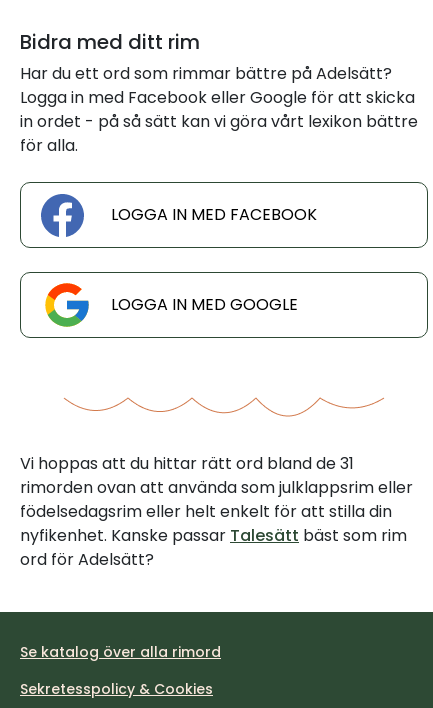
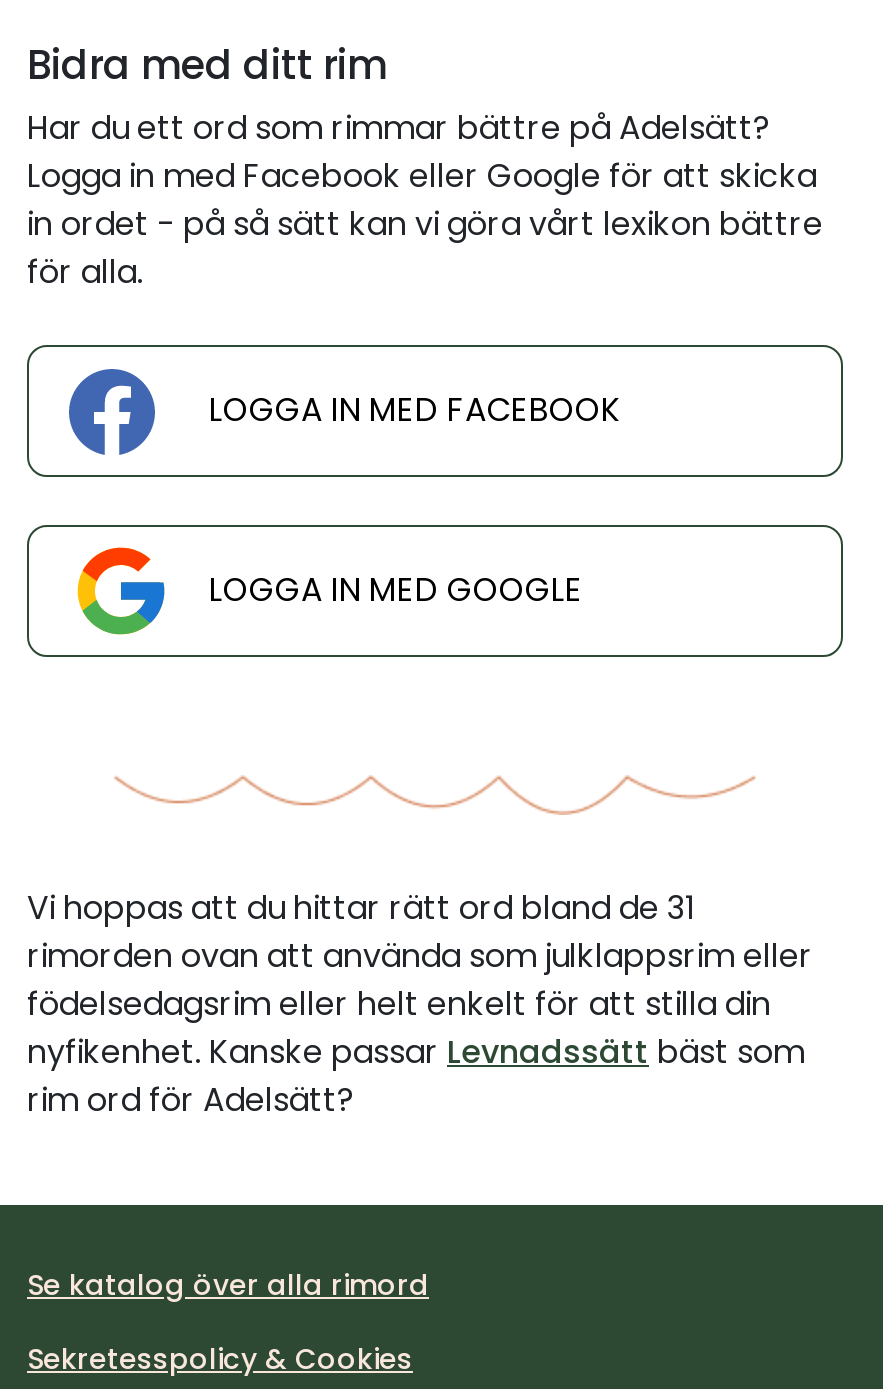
- nyfikenhet. Kanske passar Talesätt bäst som rim
- ord för Adelsätt?
+ nyfikenhet. Kanske passar Levnadssätt bäst som
+ rim ord för Adelsätt?
